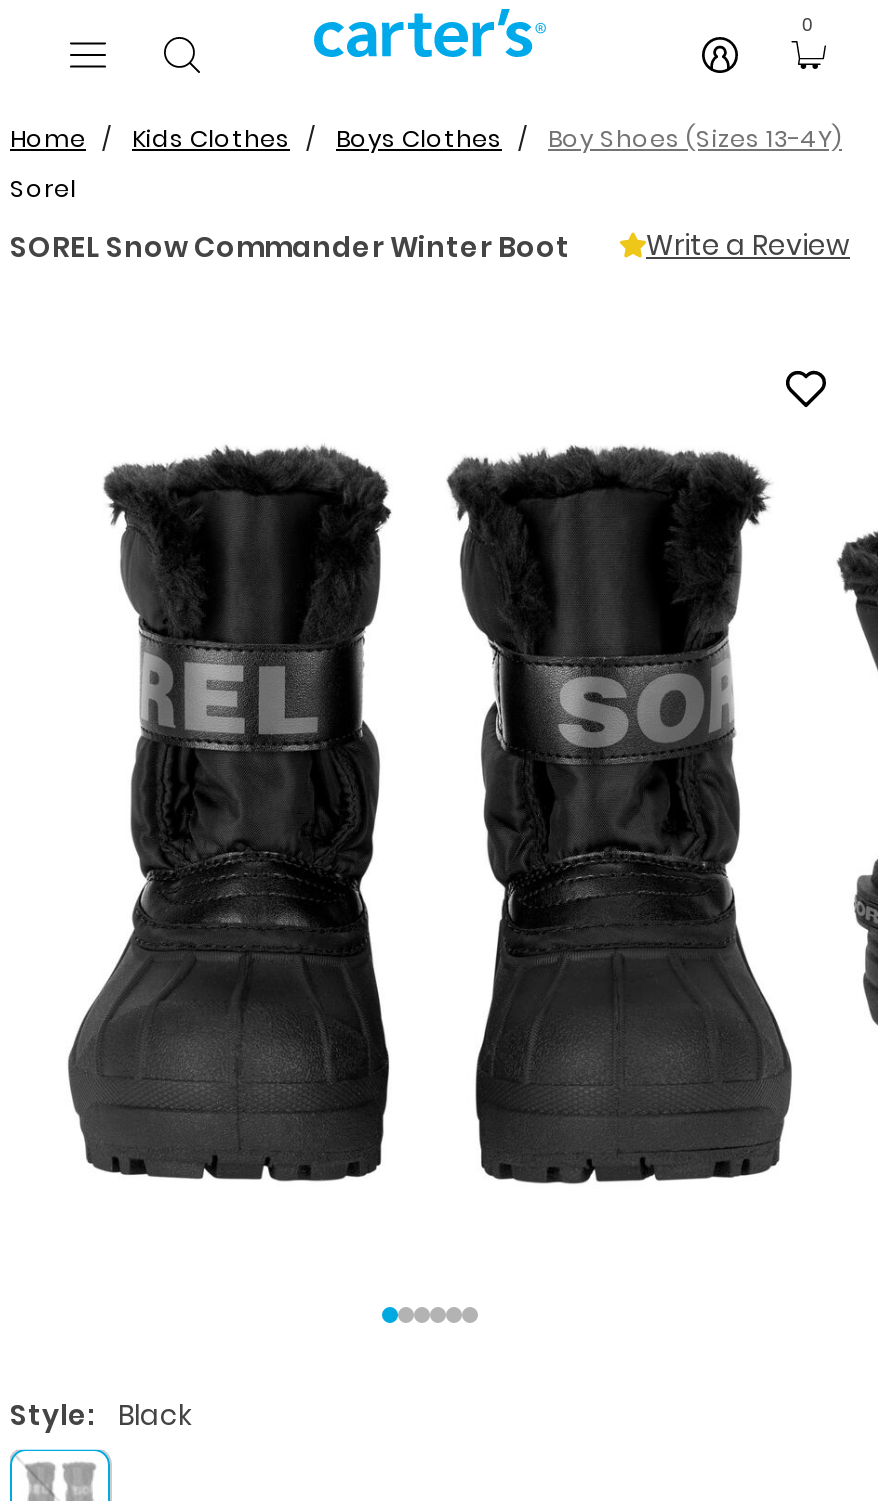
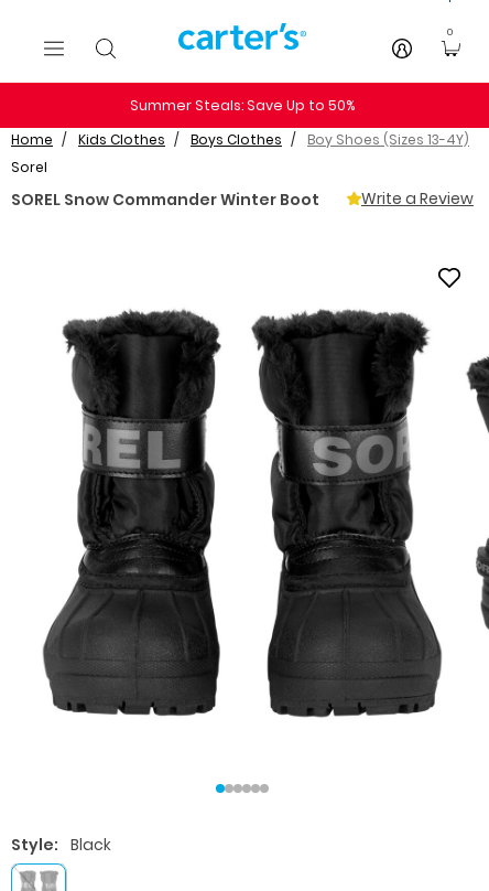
+ Summer Steals: Save Up to 50%
